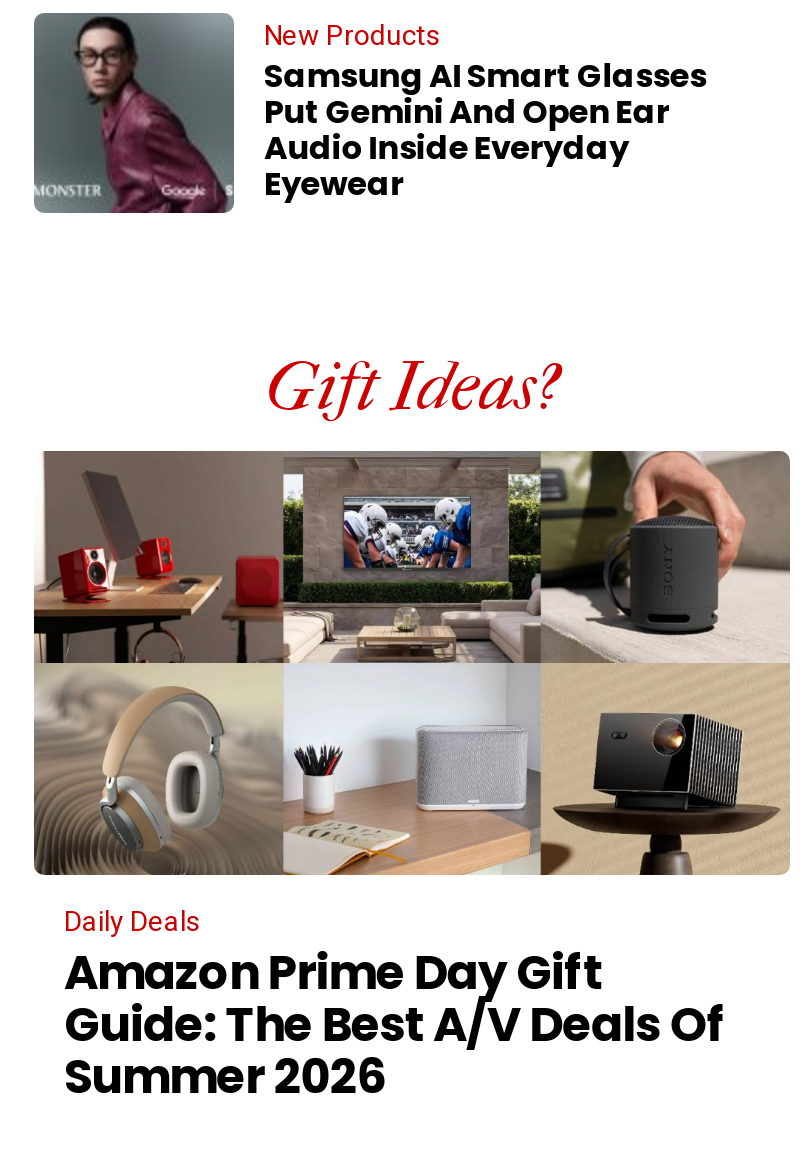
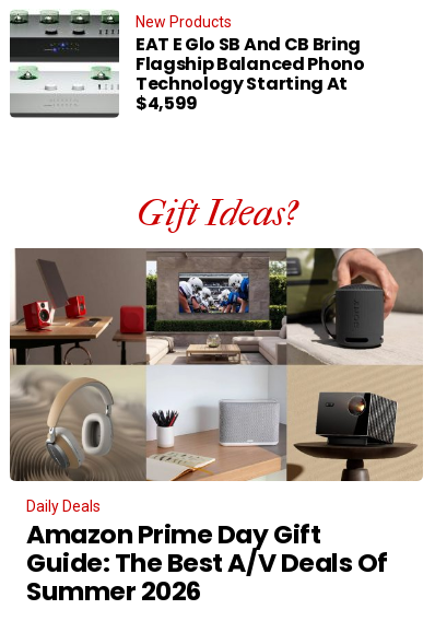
- [image]
- Samsung AI Smart Glasses
- Put Gemini And Open Ear
- Audio Inside Everyday
- Eyewear
+ [image]
+ EAT E Glo SB And CB Bring
+ Flagship Balanced Phono
+ Technology Starting At
+ $4,599
